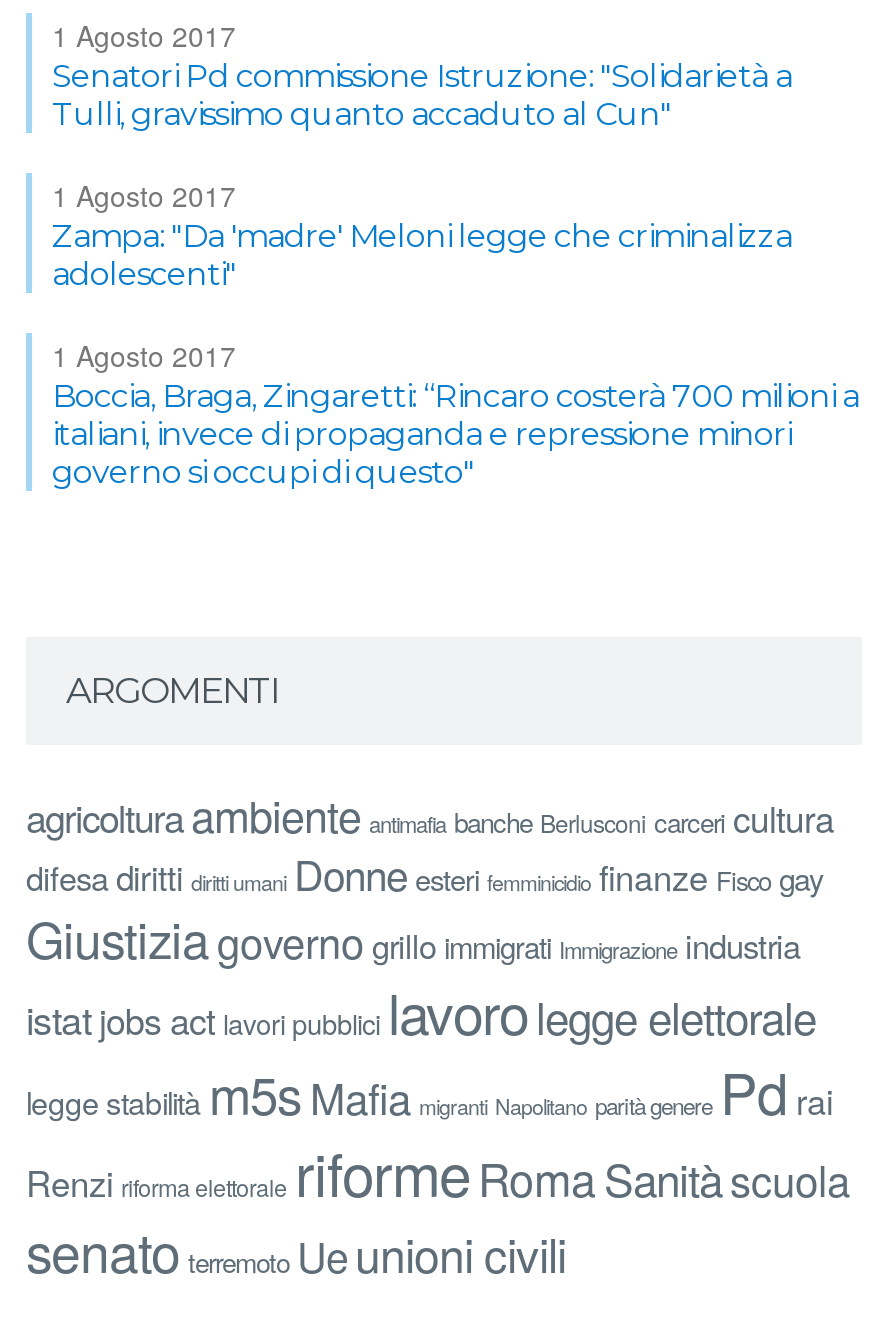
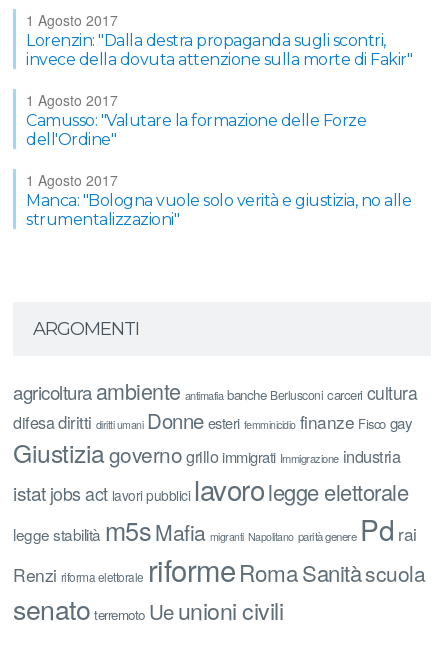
- Senatori Pd commissione Istruzione: "Solidarietà a
- Tulli, gravissimo quanto accaduto al Cun"
+ Lorenzin: "Dalla destra propaganda sugli scontri,
+ invece della dovuta attenzione sulla morte di Fakir"

- Zampa: "Da 'madre' Meloni legge che criminalizza
- adolescenti"
+ Camusso: "Valutare la formazione delle Forze
+ dell'Ordine"

- Boccia, Braga, Zingaretti: “Rincaro costerà 700 milioni a
- italiani, invece di propaganda e repressione minori
- governo si occupi di questo"
+ Manca: "Bologna vuole solo verità e giustizia, no alle
+ strumentalizzazioni"
